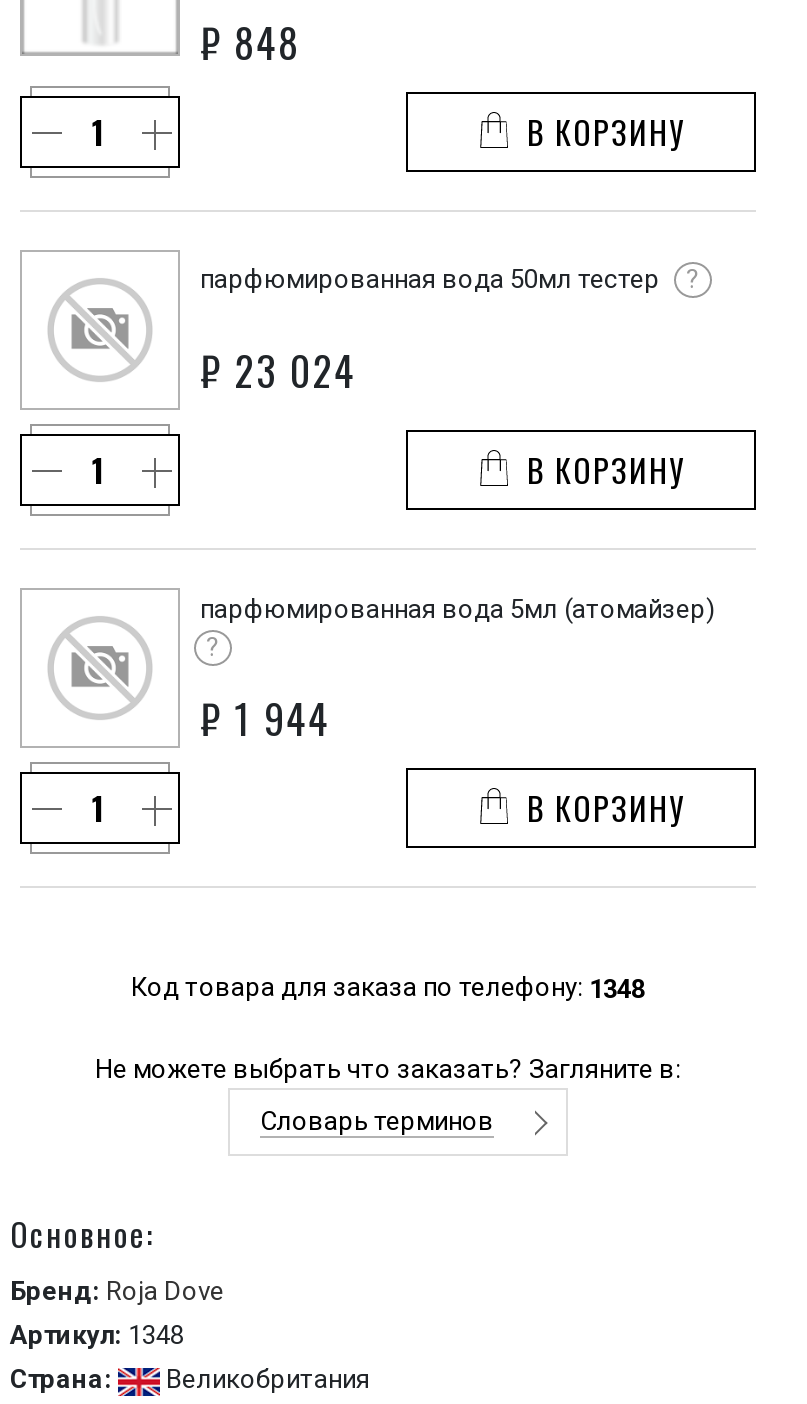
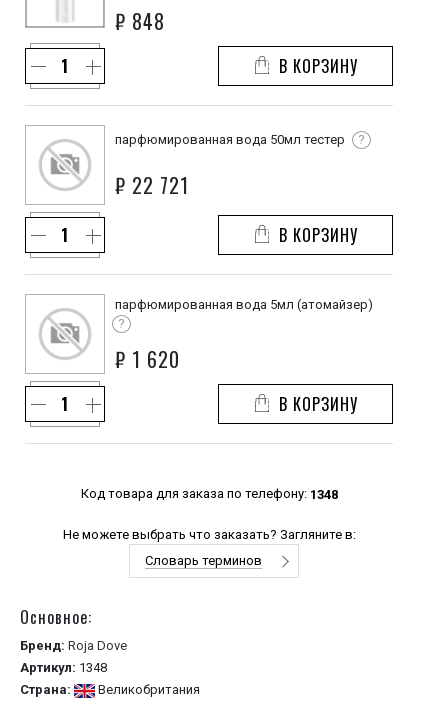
- ₽ 23 024
+ ₽ 22 721

- ₽ 1 944
+ ₽ 1 620
